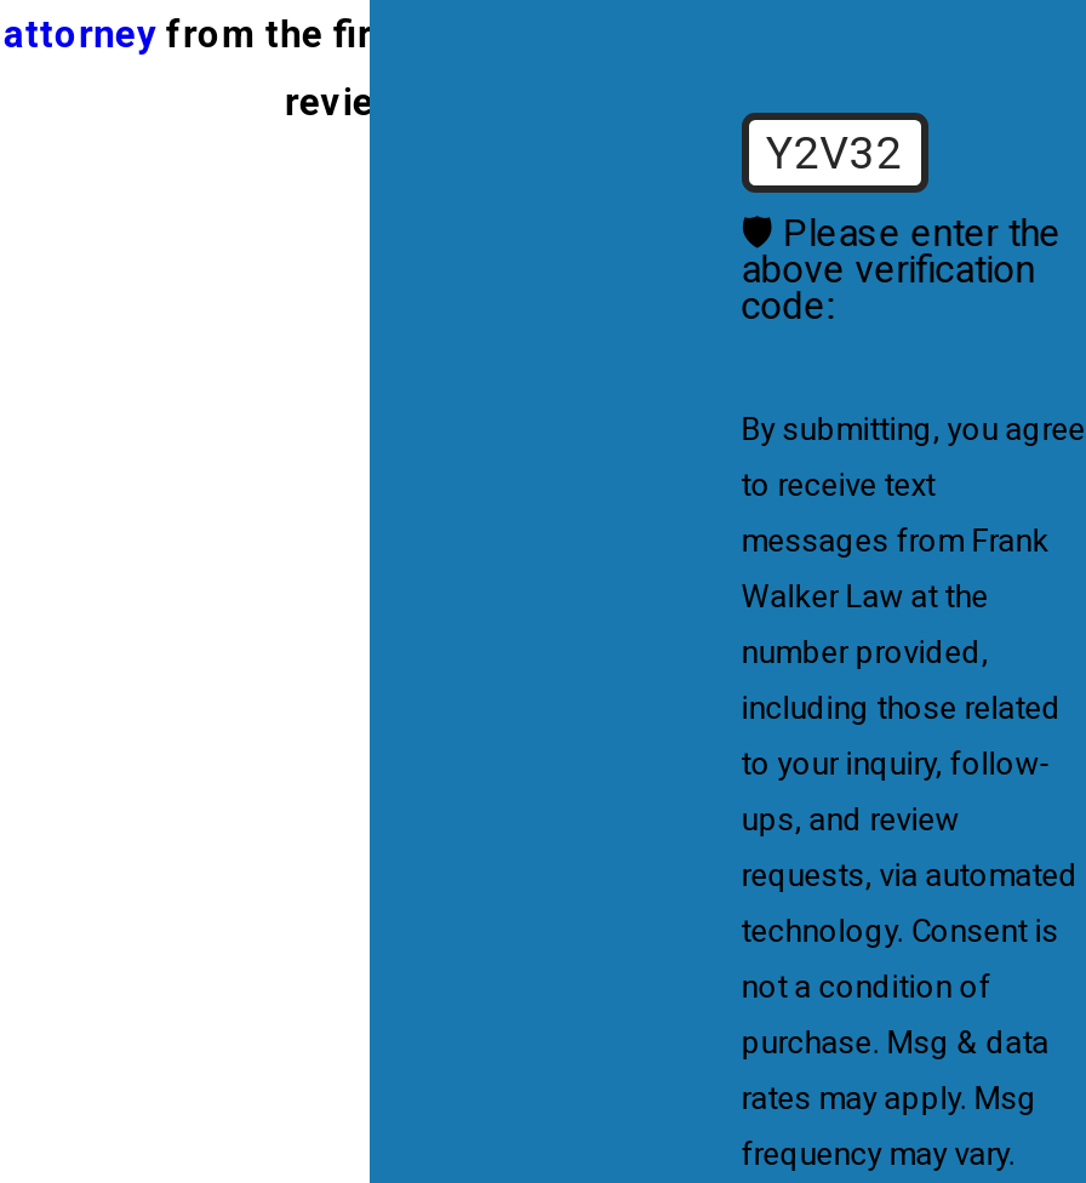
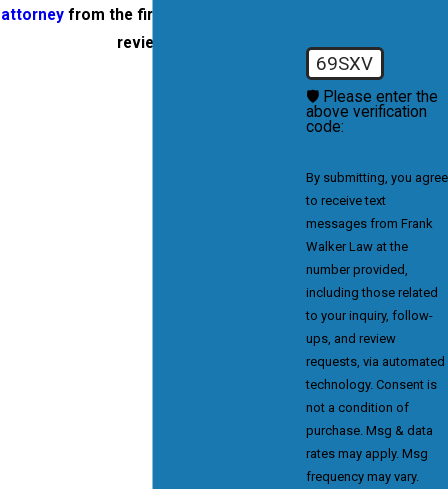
- Y2V32
+ 69SXV
